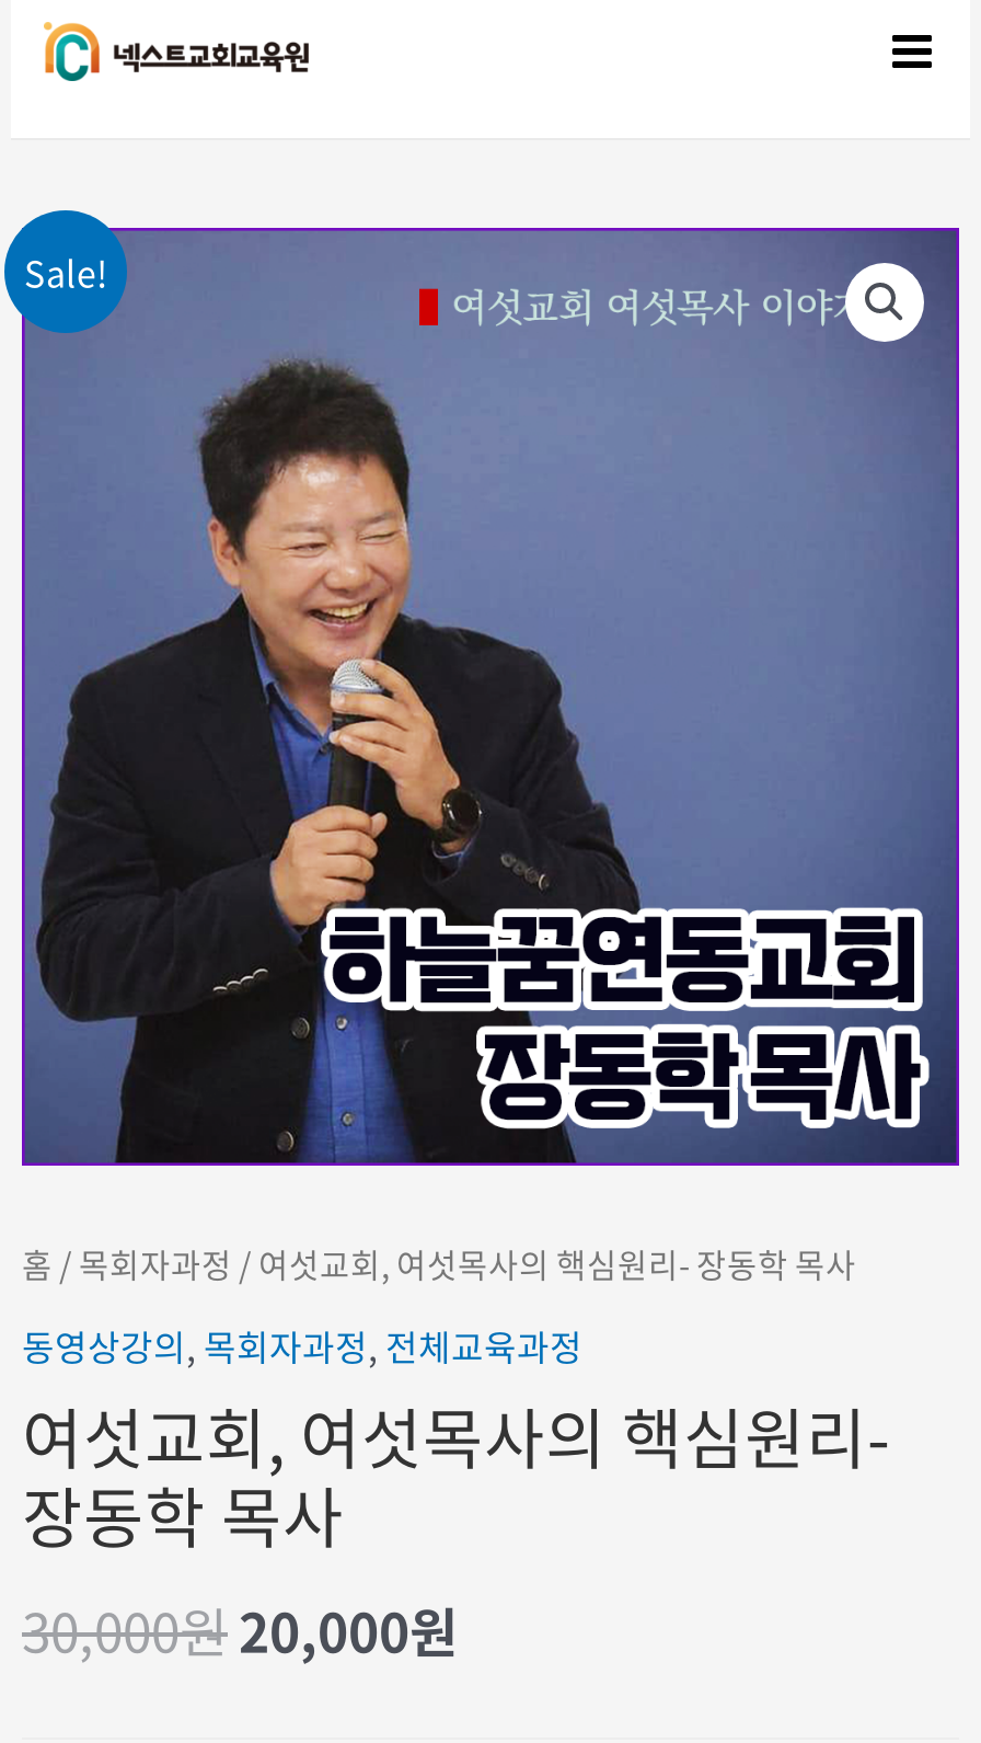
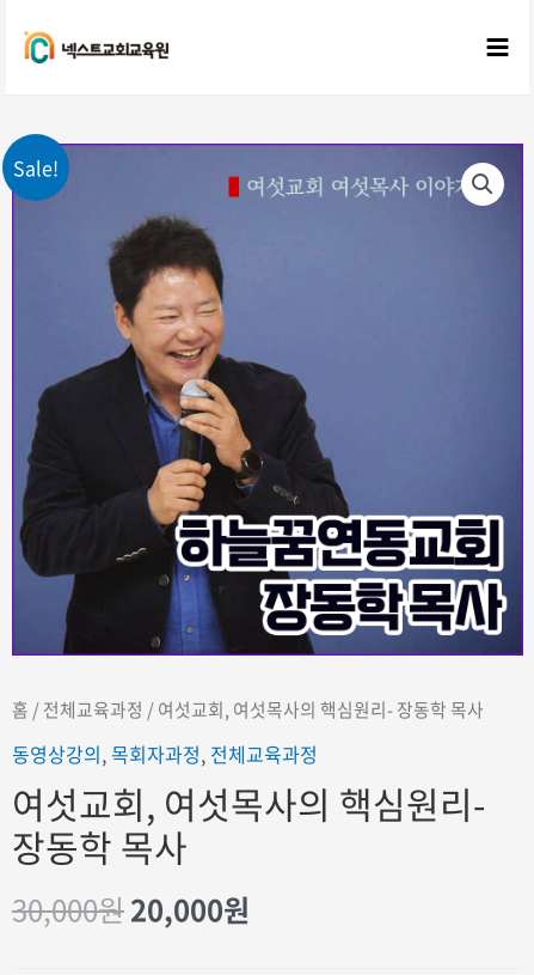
- 홈 / 목회자과정 / 여섯교회, 여섯목사의 핵심원리- 장동학 목사
+ 홈 / 전체교육과정 / 여섯교회, 여섯목사의 핵심원리- 장동학 목사
